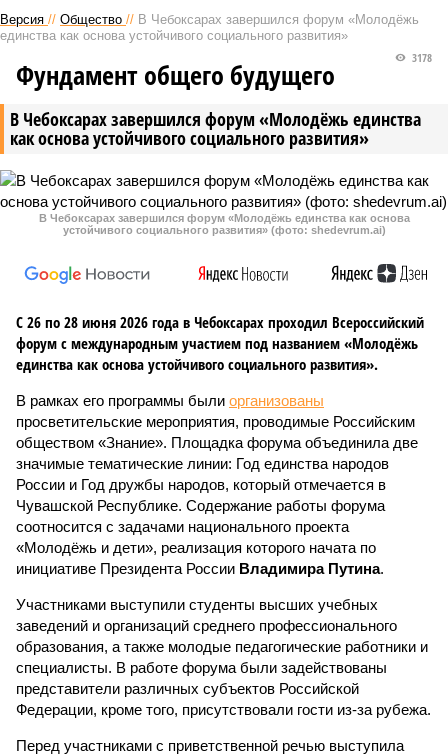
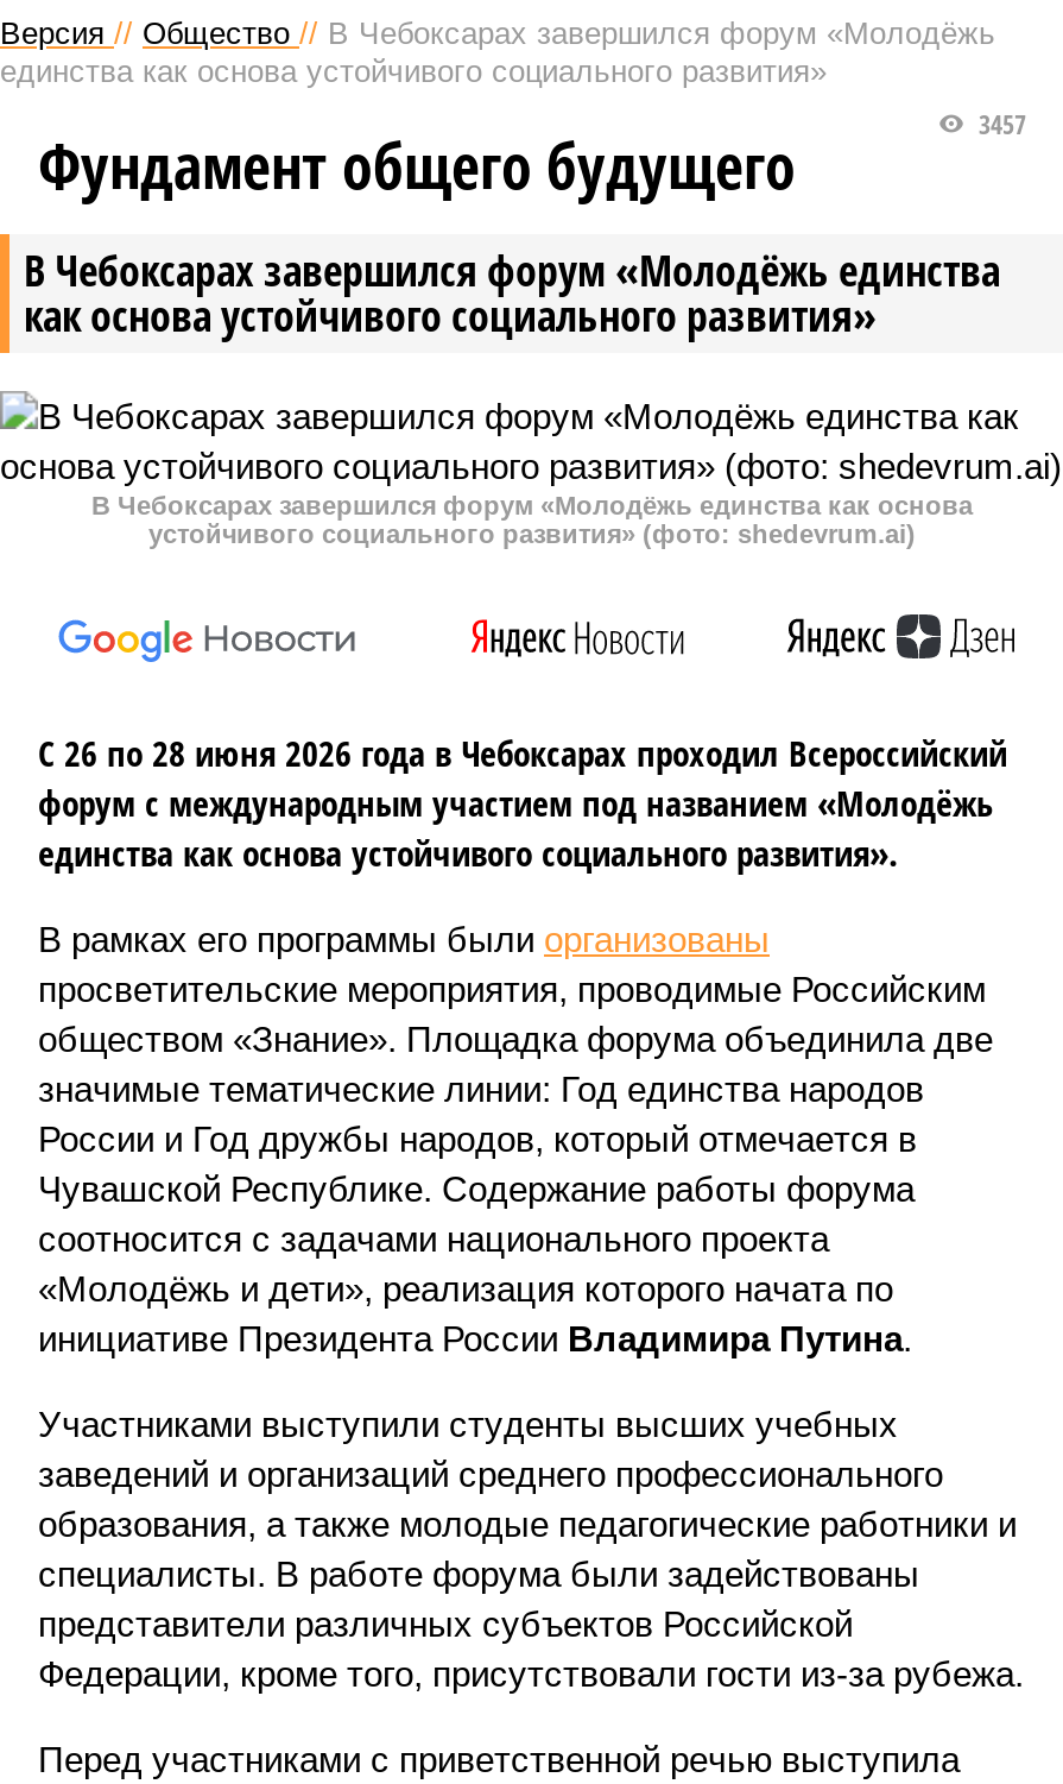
- 3178
+ 3457
